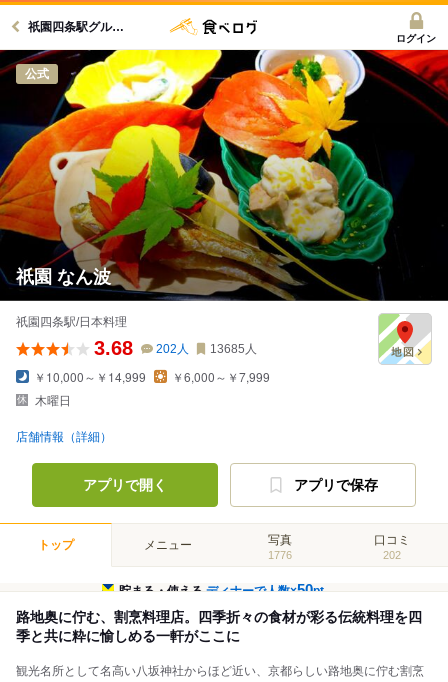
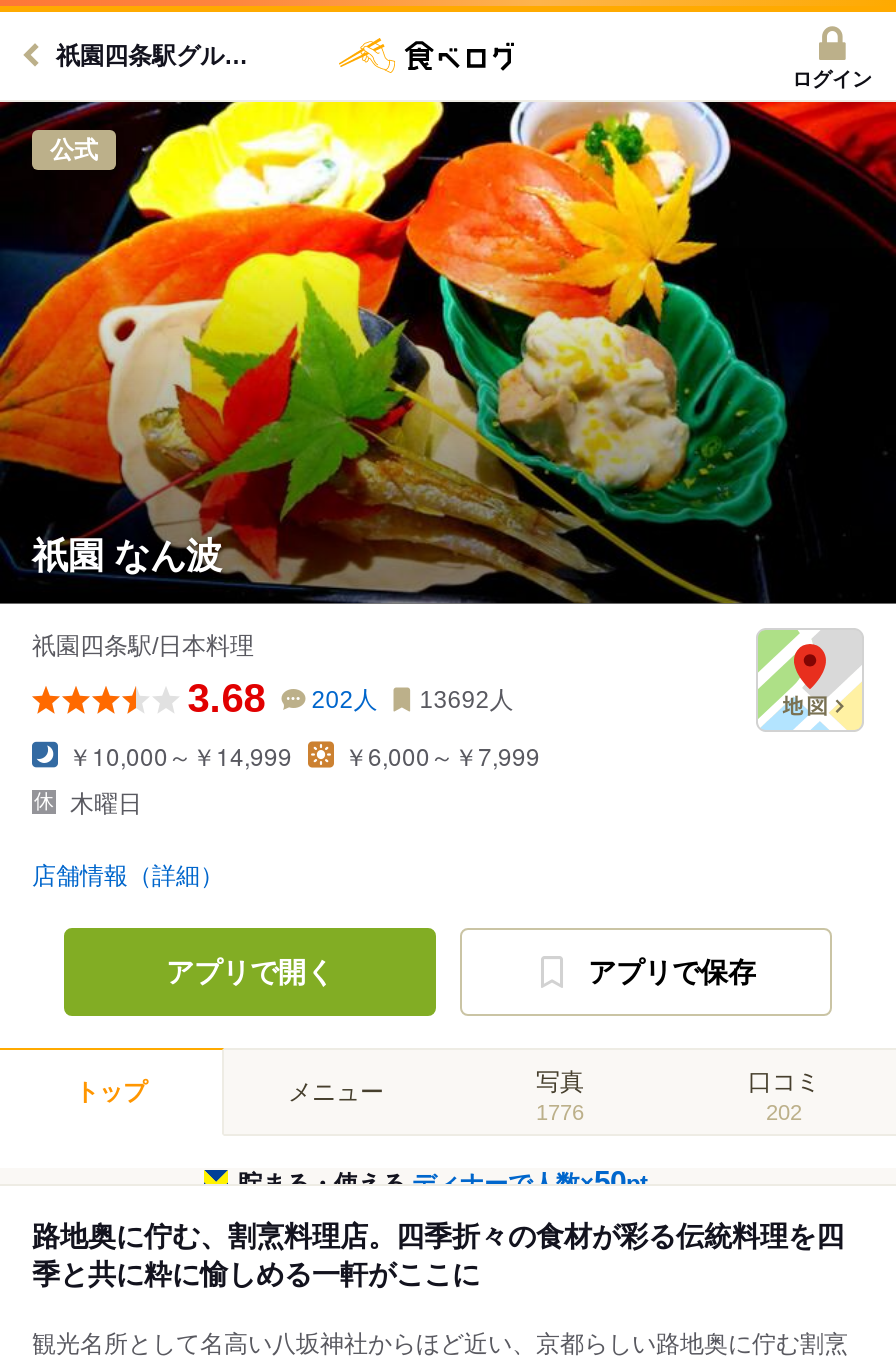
- 3.68 202人 13685人
+ 3.68 202人 13692人
